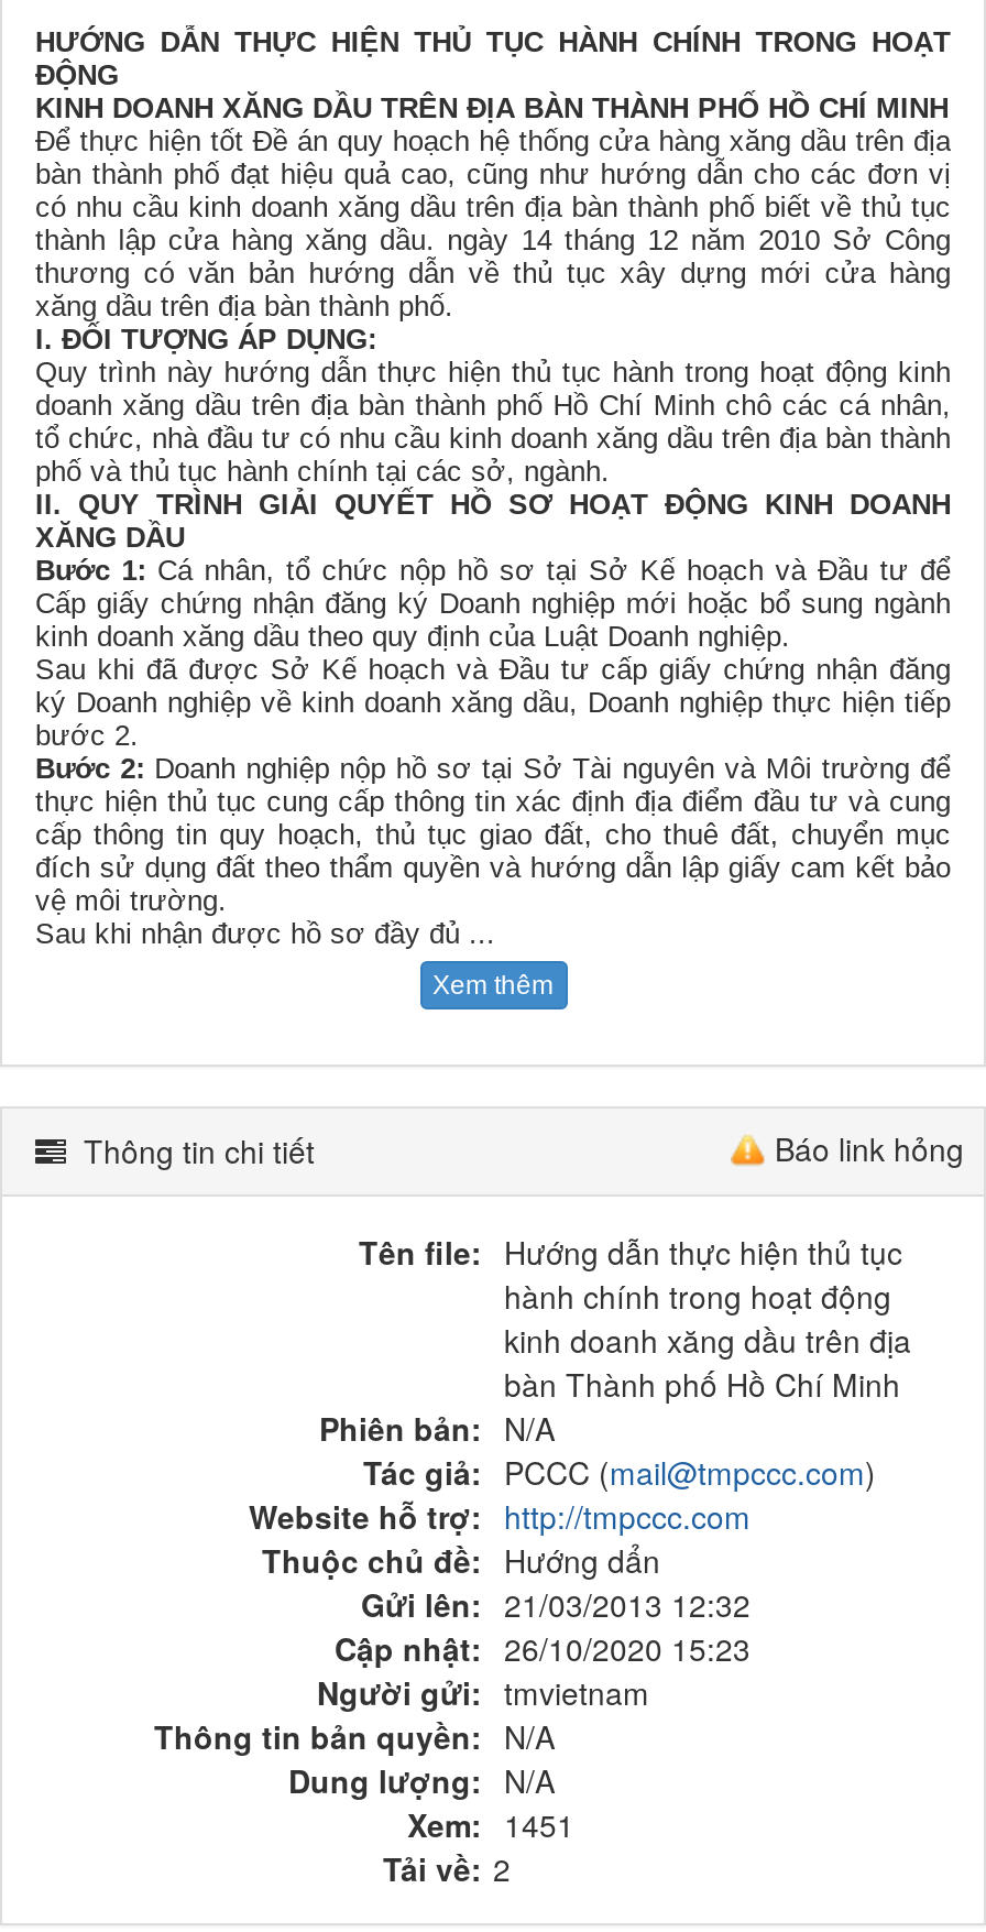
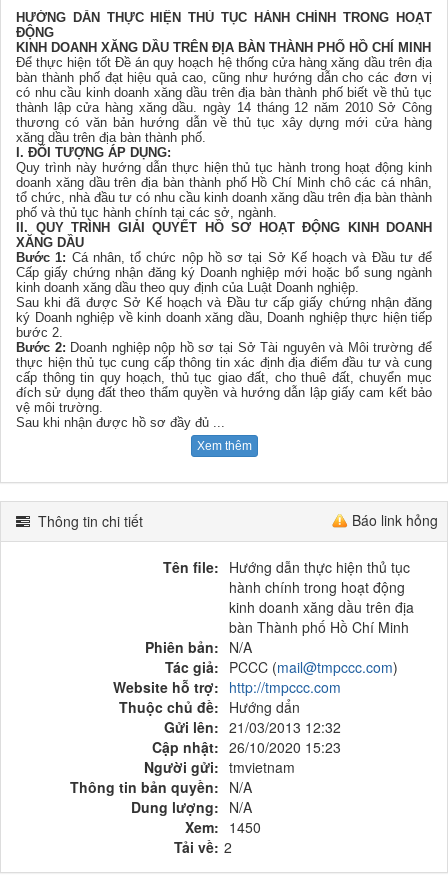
- Xem: 1451
+ Xem: 1450
